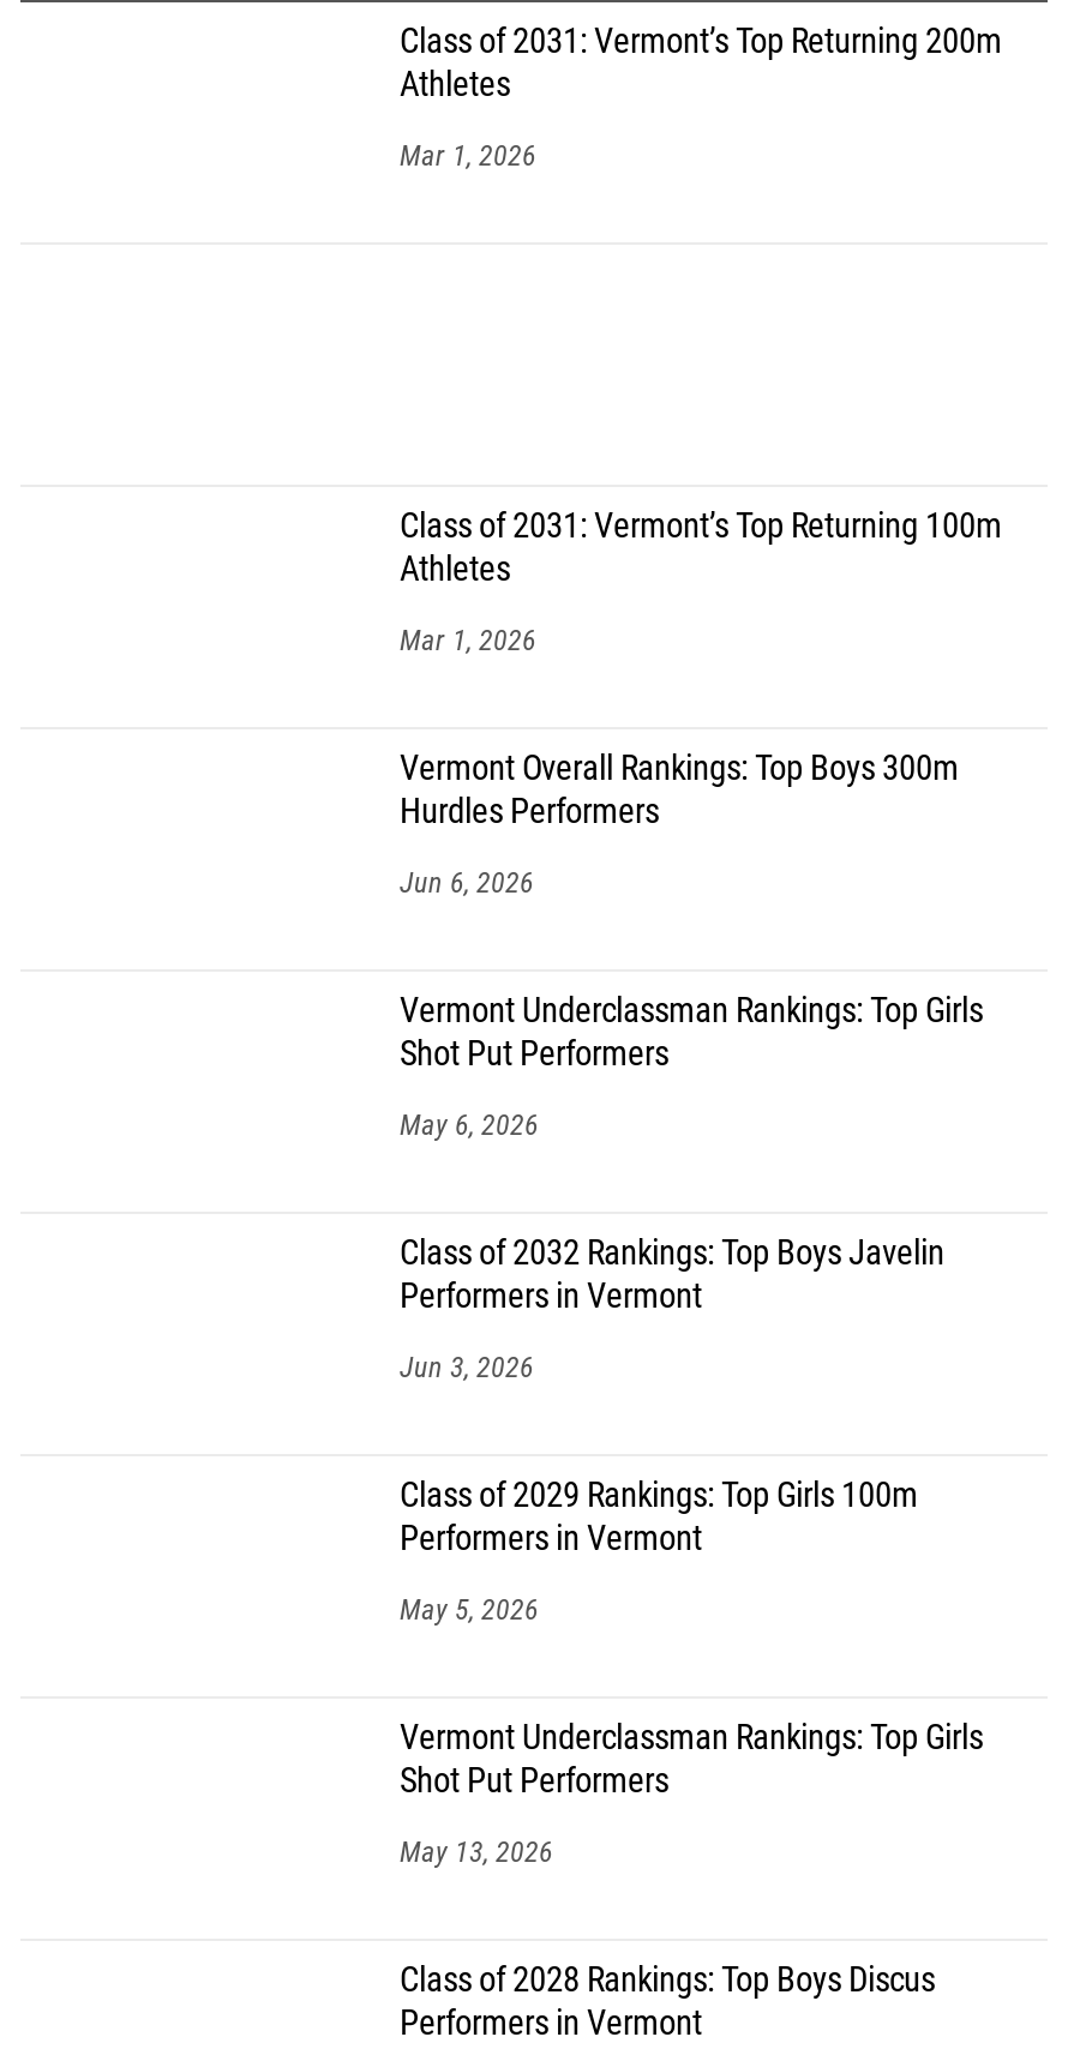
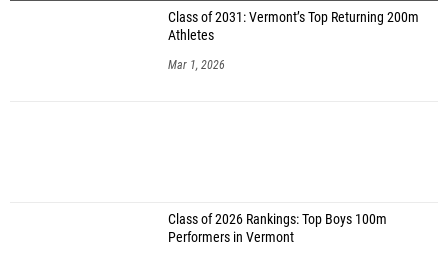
- Class of 2031: Vermont’s Top Returning 100m
- Athletes
- Mar 1, 2026
- Vermont Overall Rankings: Top Boys 300m
- Hurdles Performers
- Jun 6, 2026
- Vermont Underclassman Rankings: Top Girls
- Shot Put Performers
- May 6, 2026
- Class of 2032 Rankings: Top Boys Javelin
- Performers in Vermont
- Jun 3, 2026
- Class of 2029 Rankings: Top Girls 100m
- Performers in Vermont
- May 5, 2026
- Vermont Underclassman Rankings: Top Girls
- Shot Put Performers
- May 13, 2026
- Class of 2028 Rankings: Top Boys Discus
+ Class of 2026 Rankings: Top Boys 100m
